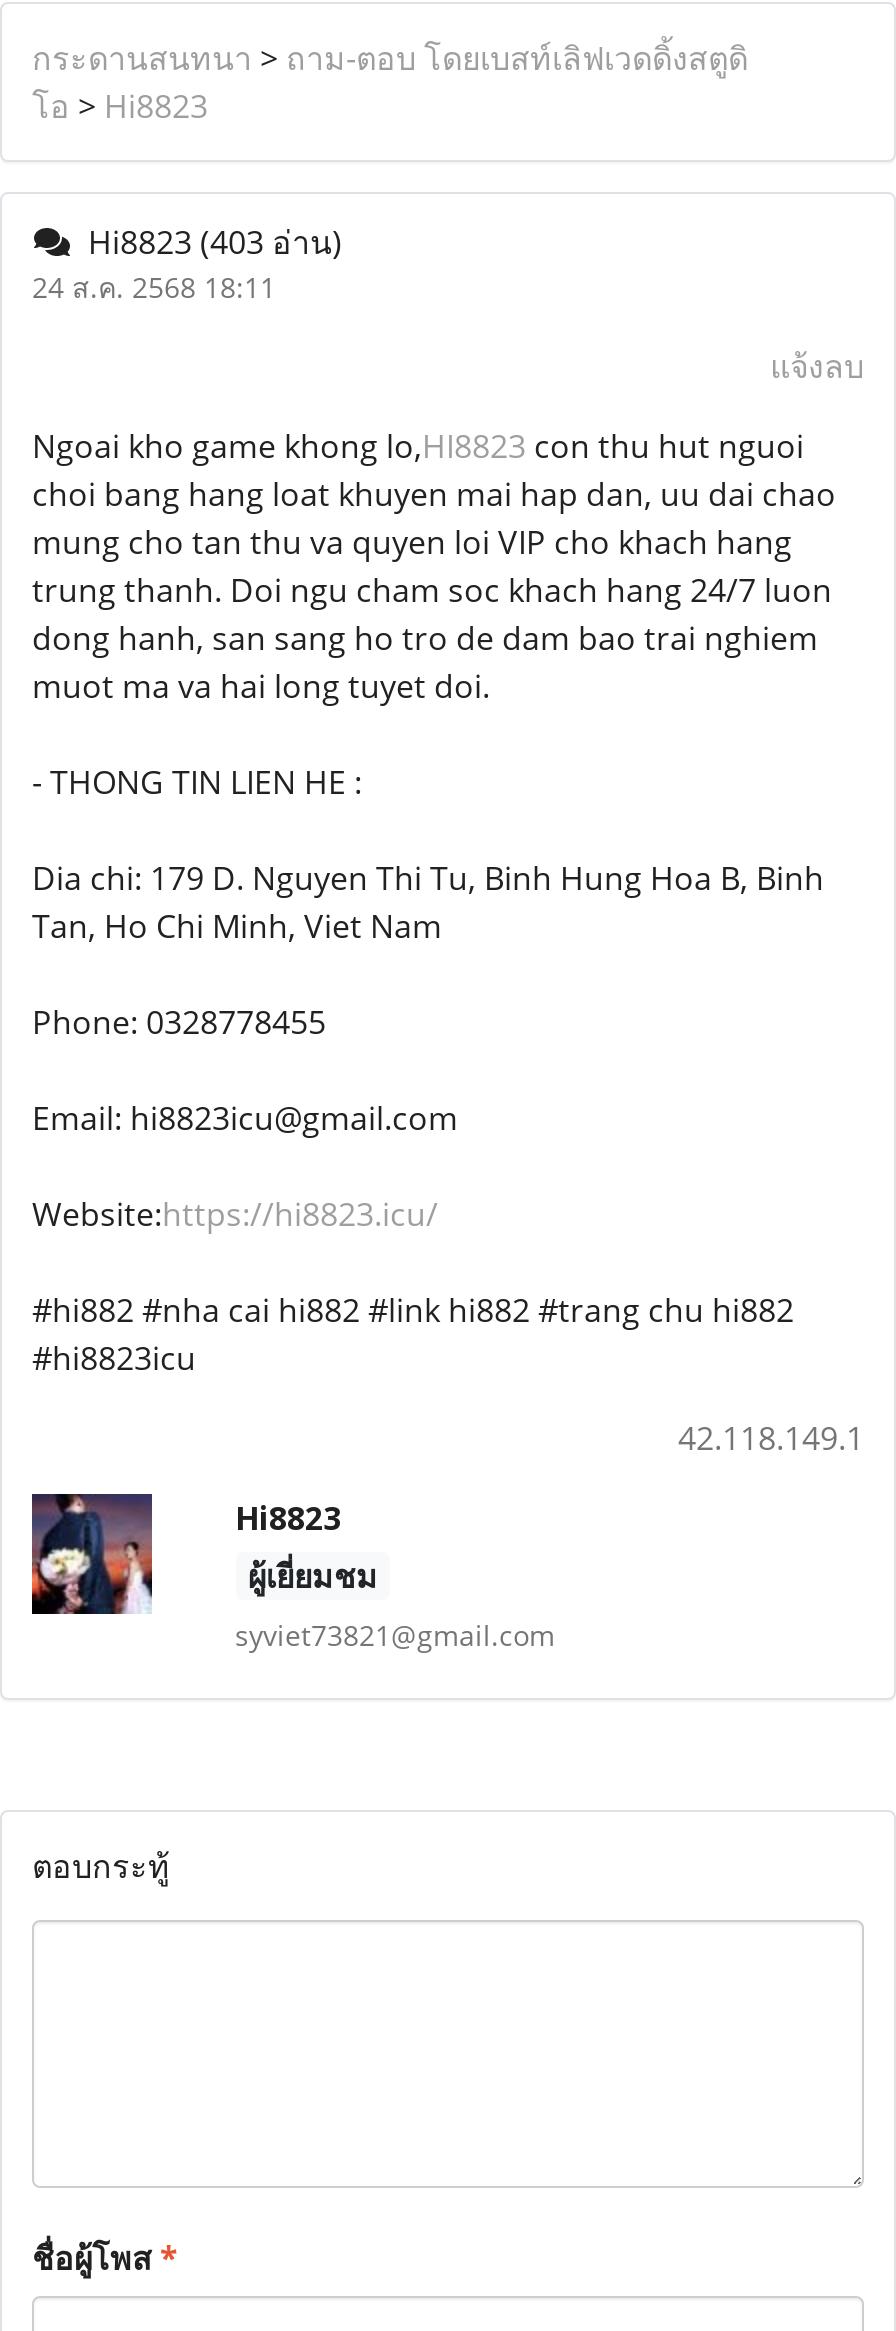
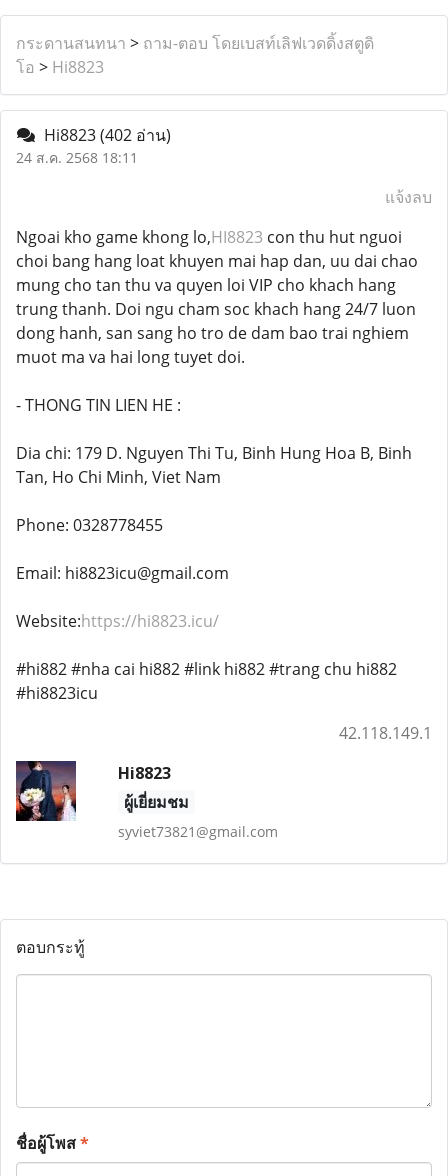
- Hi8823 (403 อ่าน)
+ Hi8823 (402 อ่าน)
